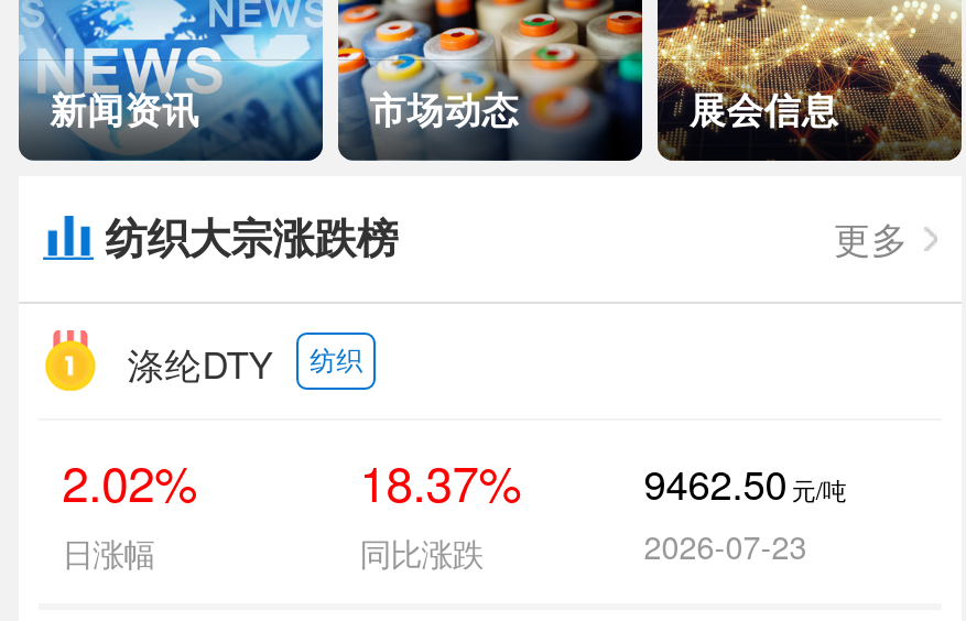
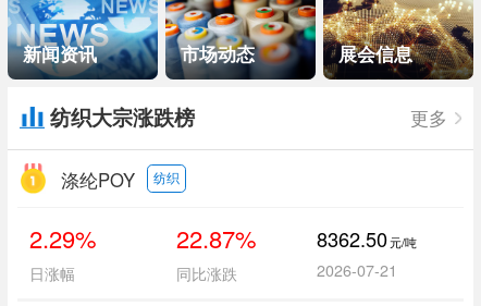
- 涤纶DTY
+ 涤纶POY

- 2.02%
+ 2.29%

- 18.37%
+ 22.87%

- 9462.50 元/吨
- 2026-07-23
+ 8362.50 元/吨
+ 2026-07-21
